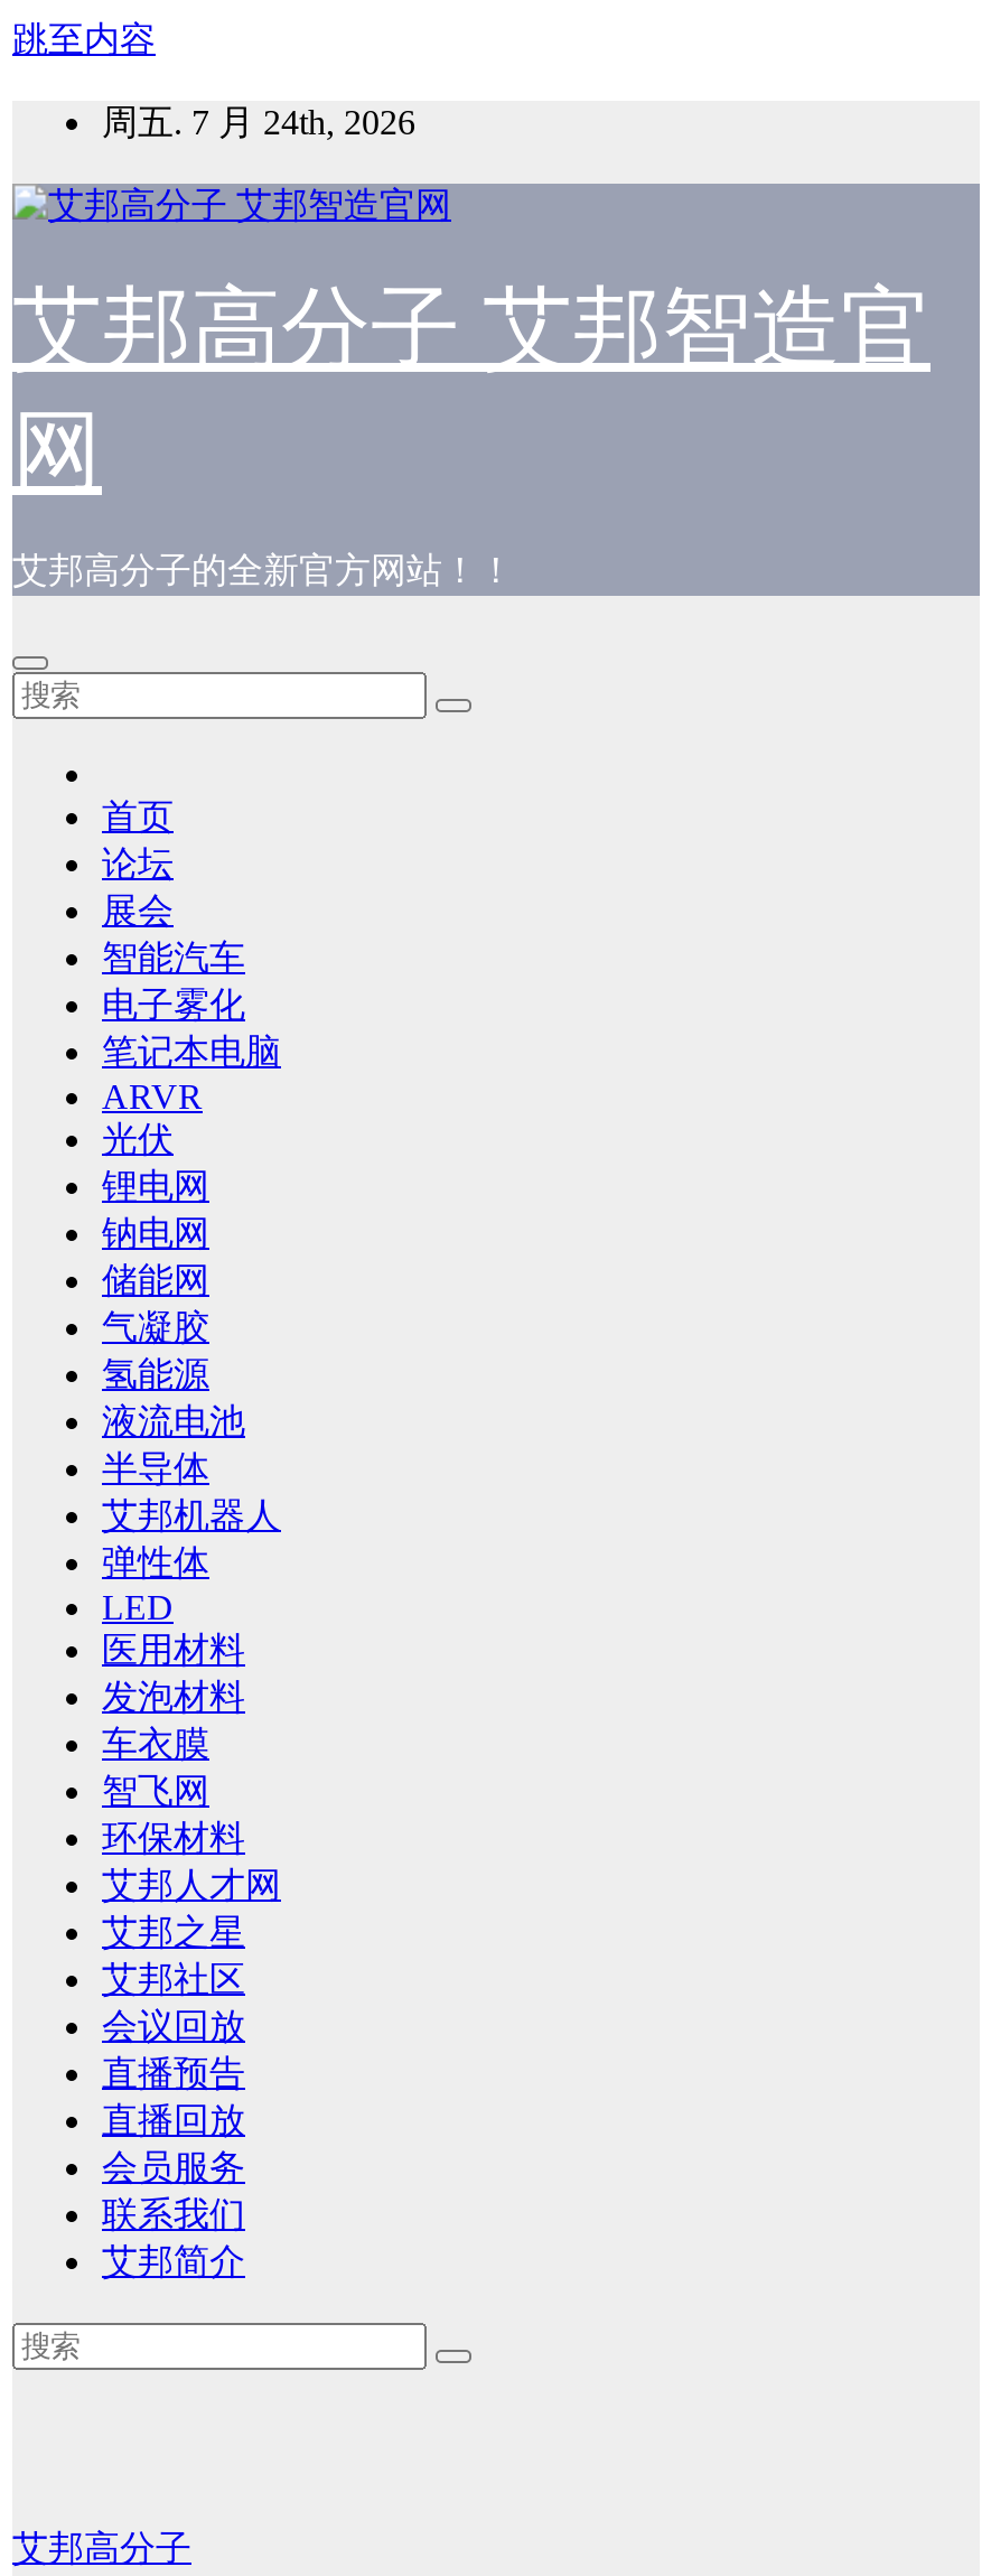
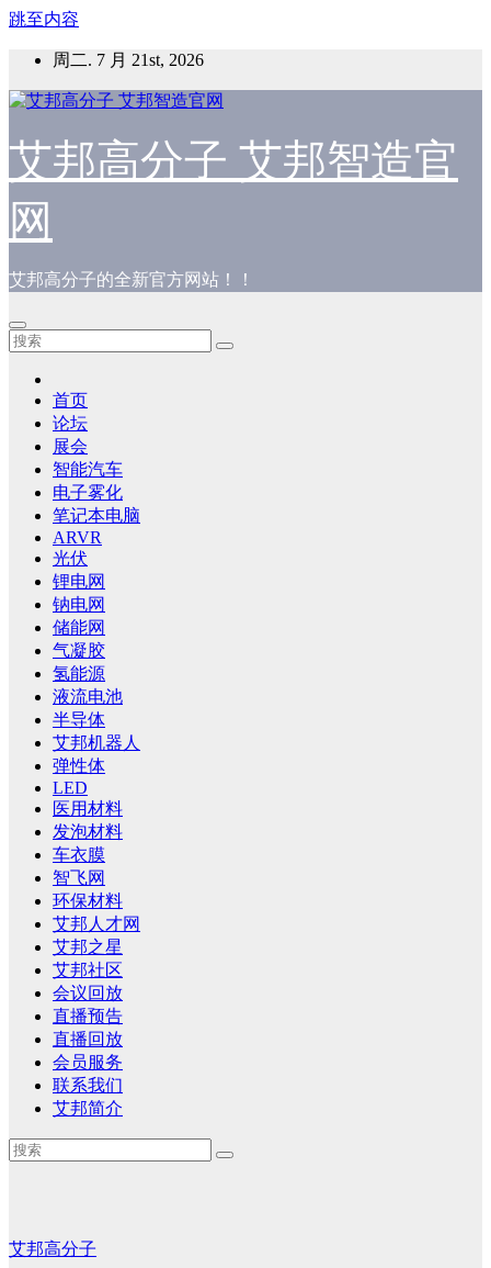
- 周五. 7 月 24th, 2026
+ 周二. 7 月 21st, 2026
